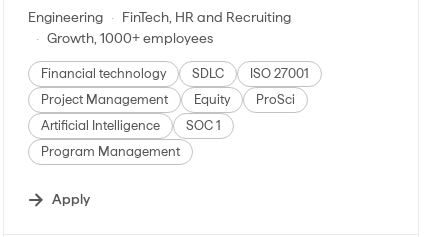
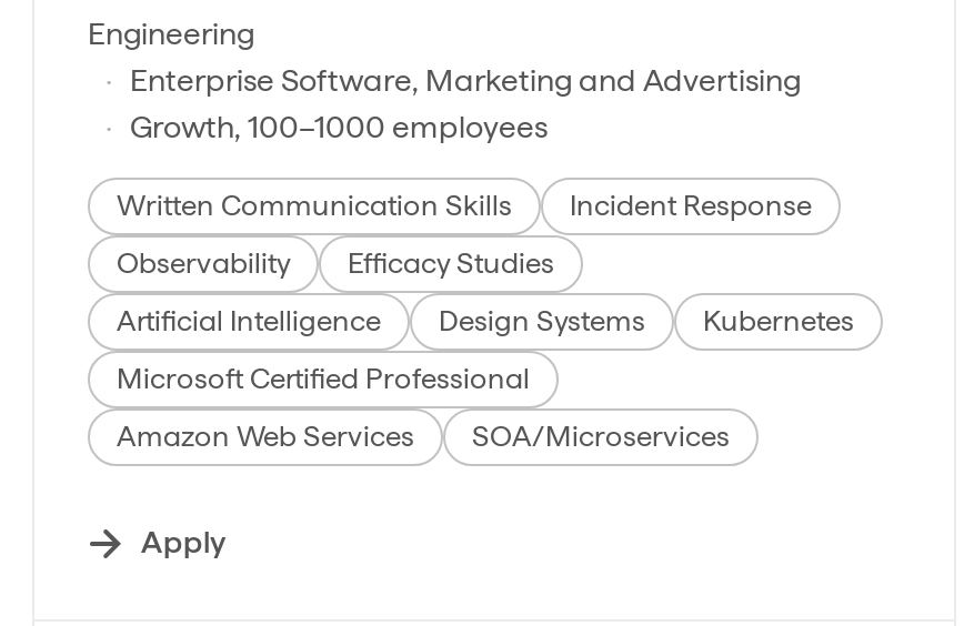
- FinTech, HR and Recruiting
- Growth, 1000+ employees
+ Enterprise Software, Marketing and Advertising
+ Growth, 100–1000 employees

- Financial technology
- SDLC
- ISO 27001
+ Written Communication Skills
+ Incident Response

- Project Management
- Equity
- ProSci
+ Observability
+ Efficacy Studies

- SOC 1
- Program Management
+ Design Systems
+ Kubernetes
+ Microsoft Certified Professional
+ Amazon Web Services
+ SOA/Microservices
